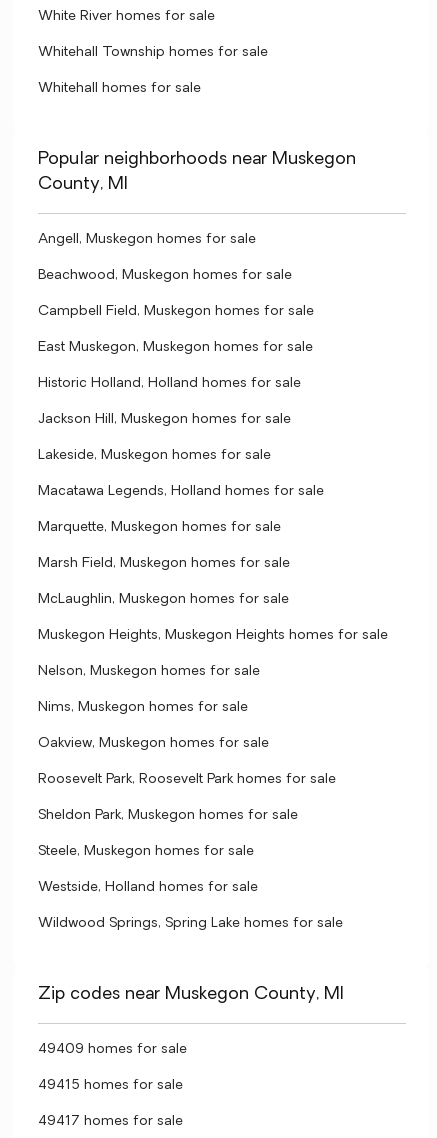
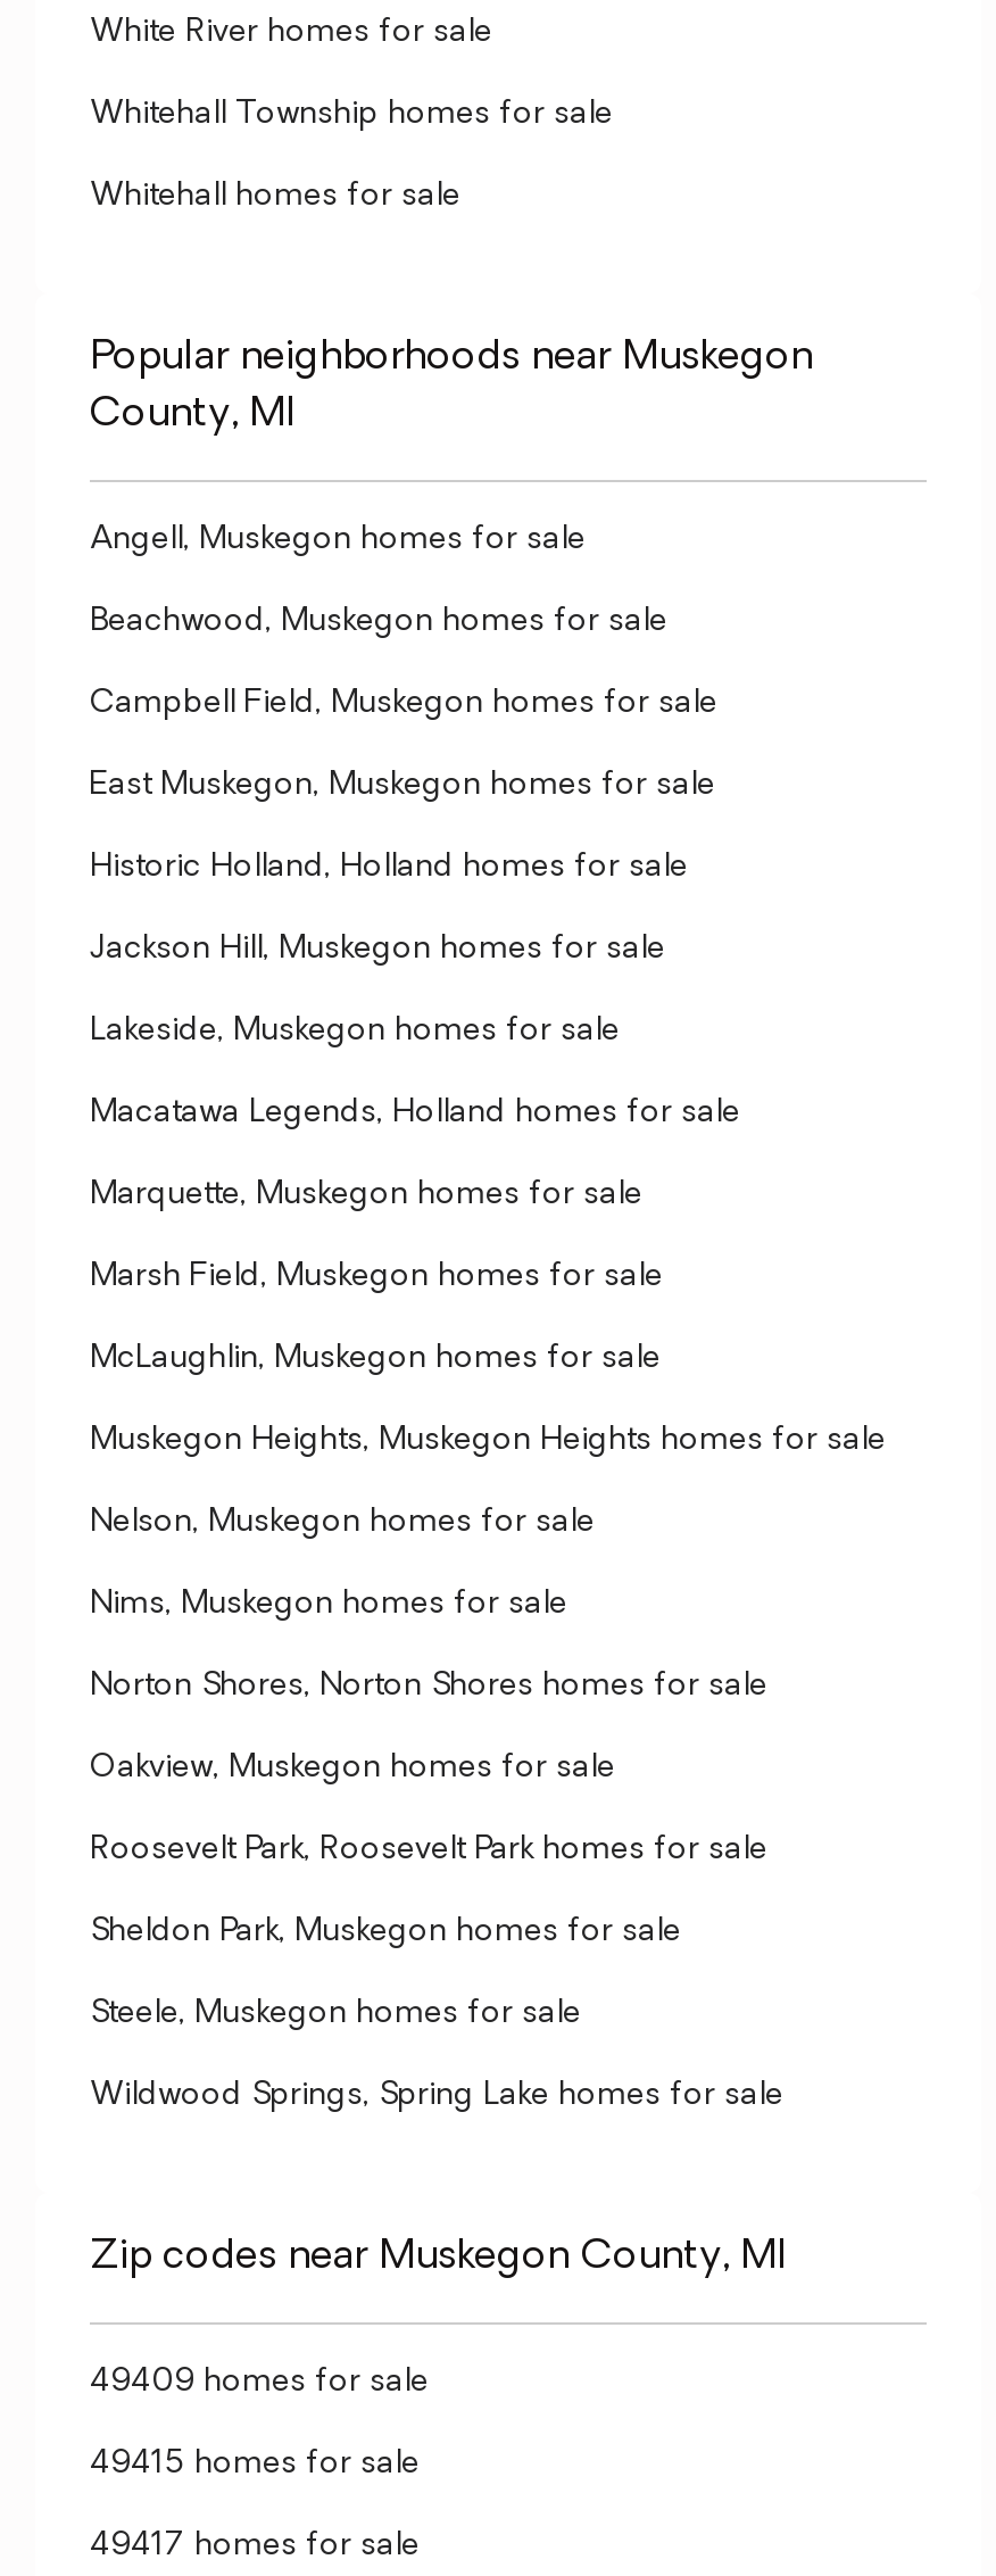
+ Norton Shores, Norton Shores homes for sale

moved down: Oakview, Muskegon homes for sale | Roosevelt Park, Roosevelt Park homes for sale | Sheldon Park, Muskegon homes for sale | Steele, Muskegon homes for sale

- Westside, Holland homes for sale
